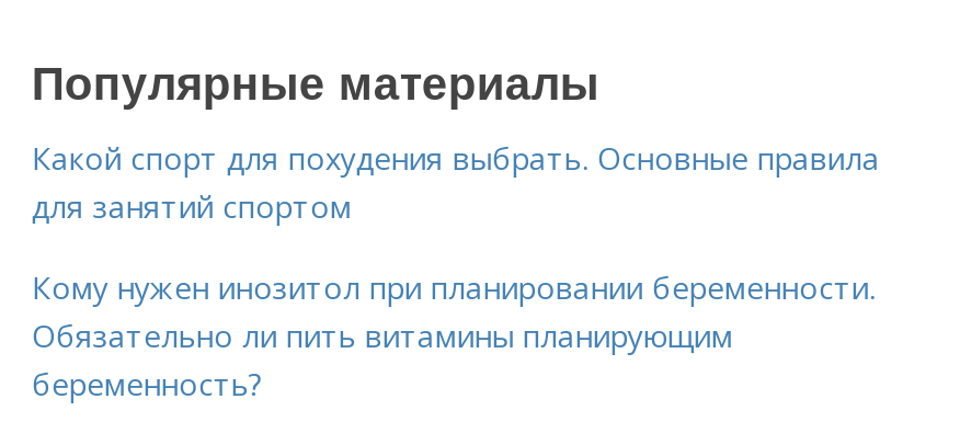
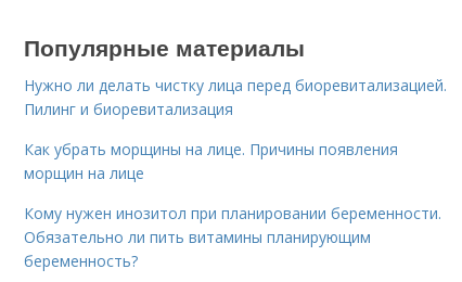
- Какой спорт для похудения выбрать. Основные правила
- для занятий спортом
+ Нужно ли делать чистку лица перед биоревитализацией.
+ Пилинг и биоревитализация
+ Как убрать морщины на лице. Причины появления
+ морщин на лице
